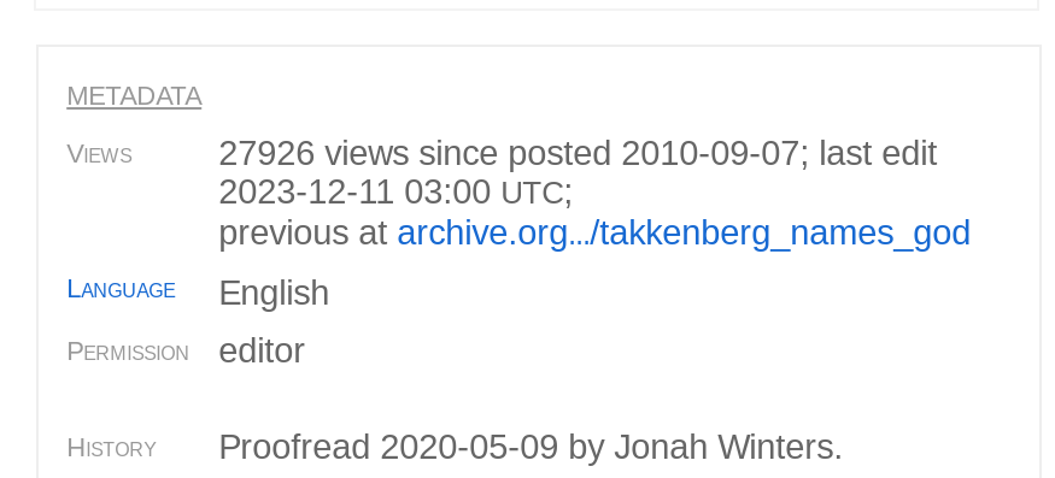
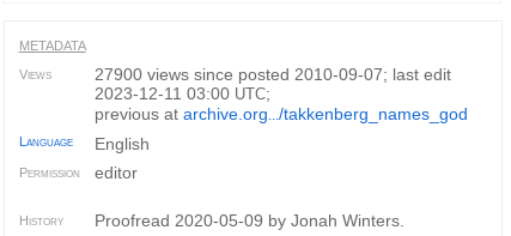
- 27926 views since posted 2010-09-07; last edit
+ 27900 views since posted 2010-09-07; last edit
